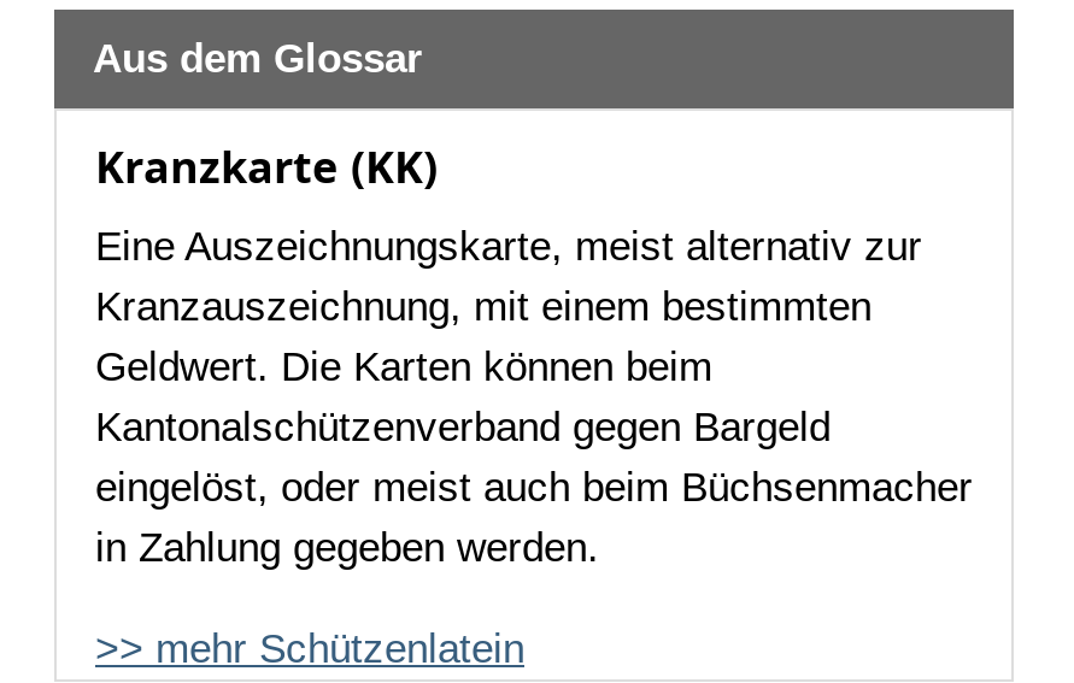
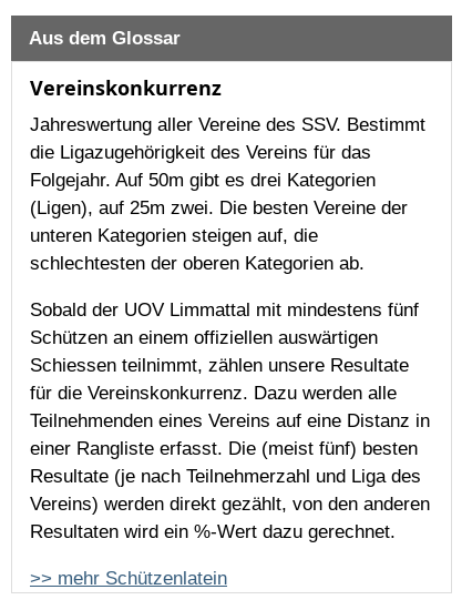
- Kranzkarte (KK)
- Eine Auszeichnungskarte, meist alternativ zur
- Kranzauszeichnung, mit einem bestimmten
- Geldwert. Die Karten können beim
- Kantonalschützenverband gegen Bargeld
- eingelöst, oder meist auch beim Büchsenmacher
- in Zahlung gegeben werden.
+ Vereinskonkurrenz
+ Jahreswertung aller Vereine des SSV. Bestimmt
+ die Ligazugehörigkeit des Vereins für das
+ Folgejahr. Auf 50m gibt es drei Kategorien
+ (Ligen), auf 25m zwei. Die besten Vereine der
+ unteren Kategorien steigen auf, die
+ schlechtesten der oberen Kategorien ab.
+ Sobald der UOV Limmattal mit mindestens fünf
+ Schützen an einem offiziellen auswärtigen
+ Schiessen teilnimmt, zählen unsere Resultate
+ für die Vereinskonkurrenz. Dazu werden alle
+ Teilnehmenden eines Vereins auf eine Distanz in
+ einer Rangliste erfasst. Die (meist fünf) besten
+ Resultate (je nach Teilnehmerzahl und Liga des
+ Vereins) werden direkt gezählt, von den anderen
+ Resultaten wird ein %-Wert dazu gerechnet.
